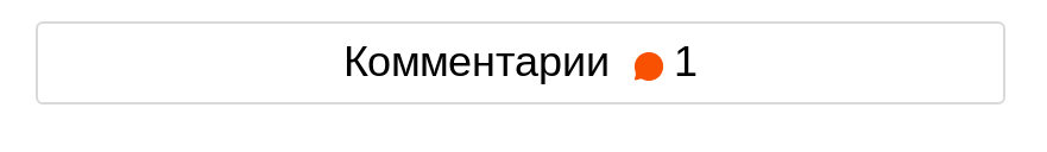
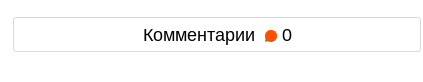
- Комментарии 1
+ Комментарии 0
